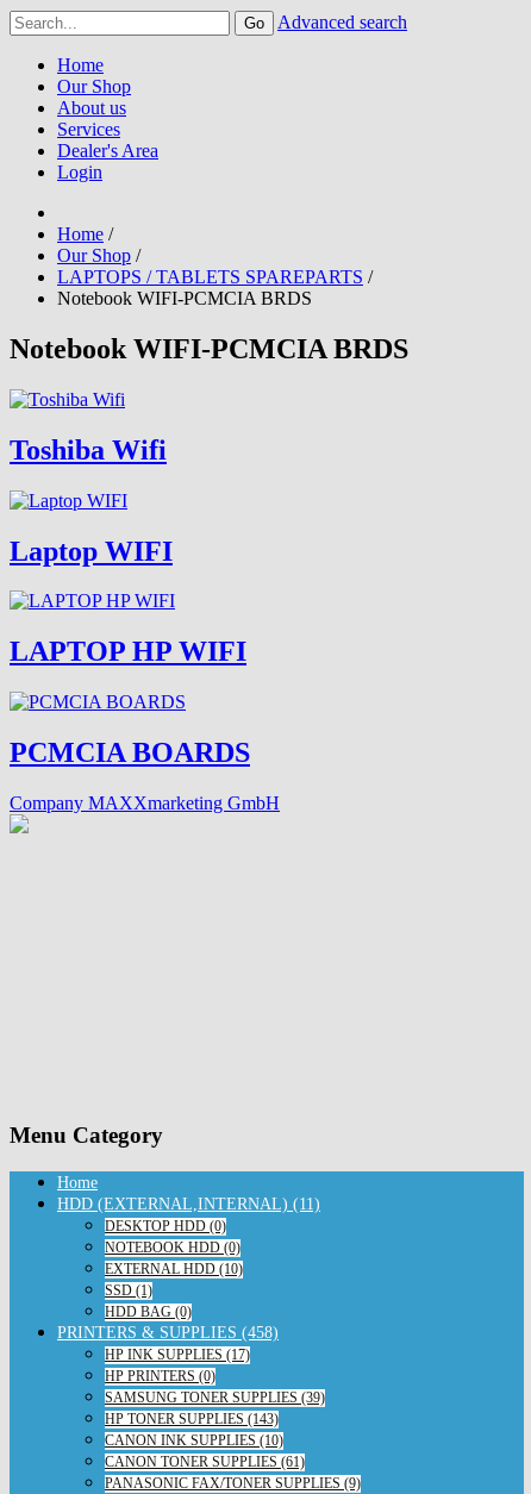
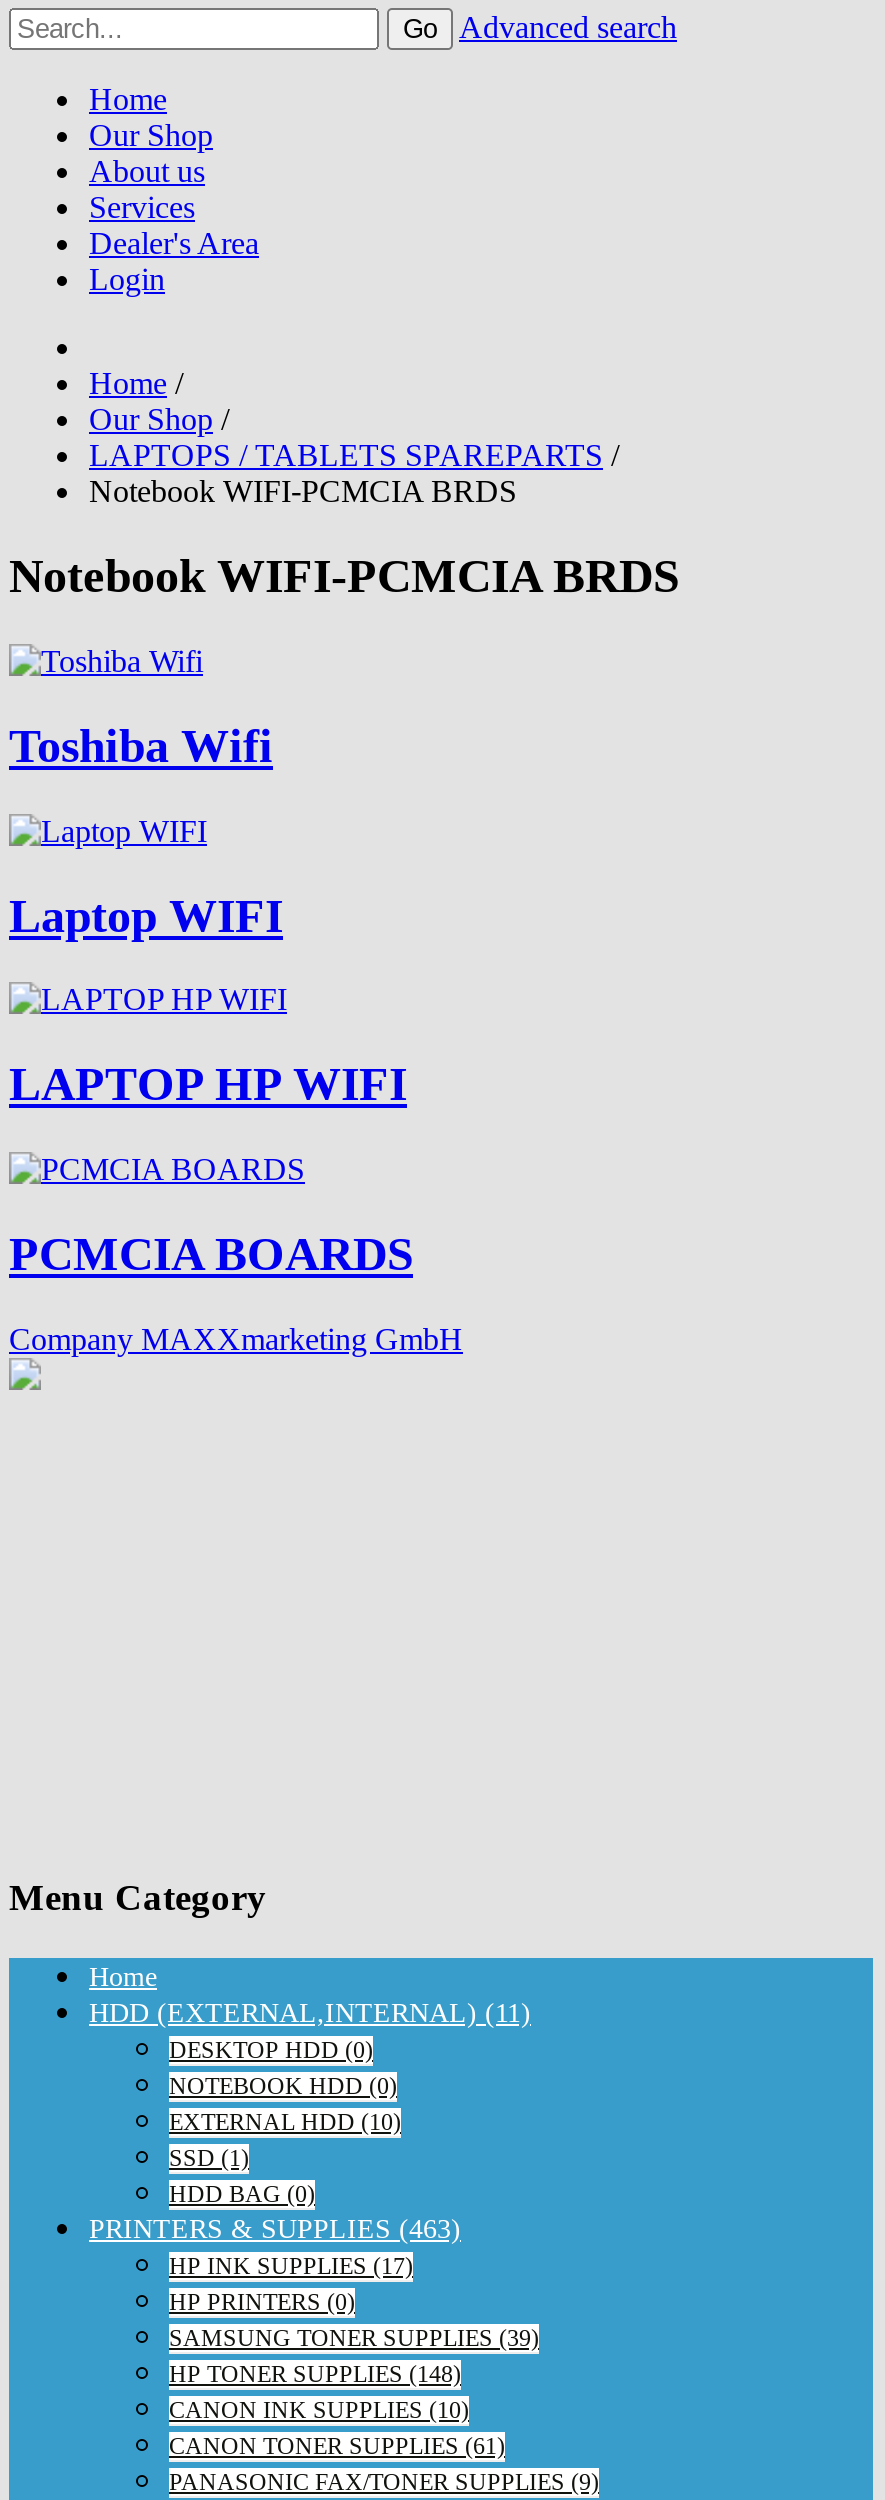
- PRINTERS & SUPPLIES (458)
+ PRINTERS & SUPPLIES (463)

- HP TONER SUPPLIES (143)
+ HP TONER SUPPLIES (148)
